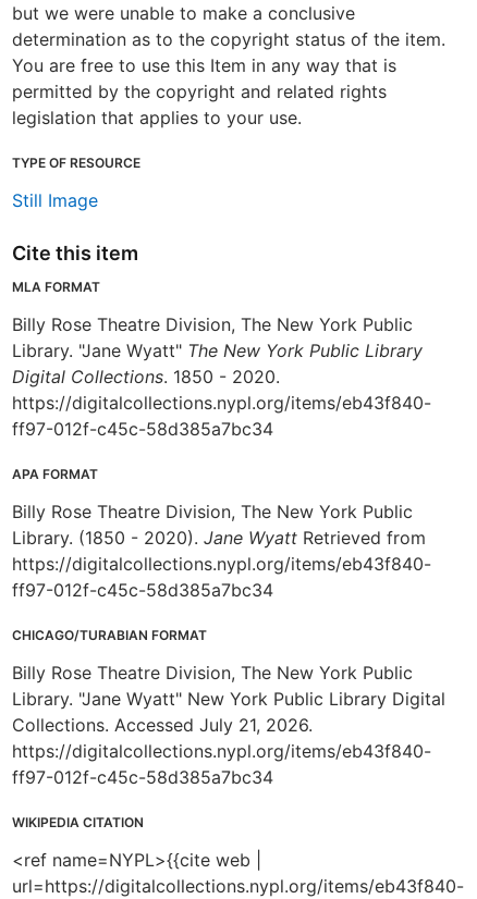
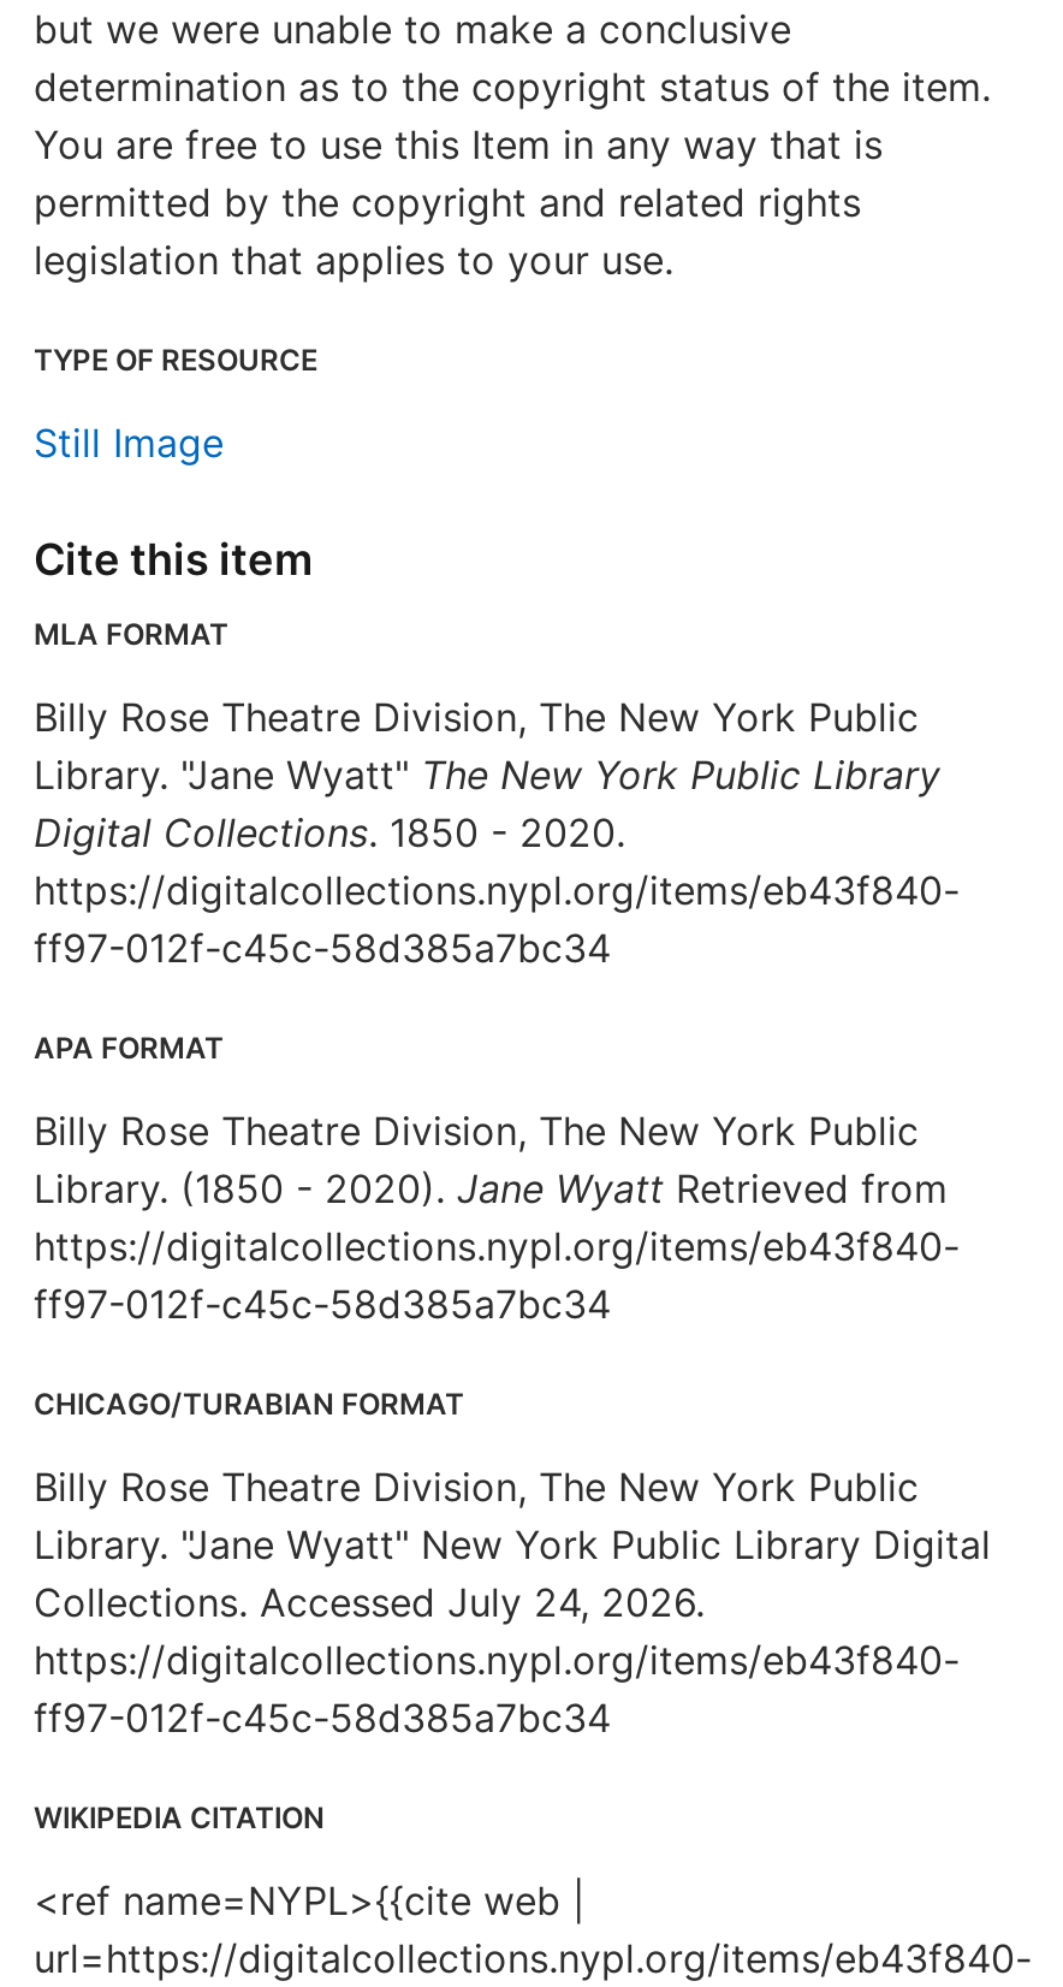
- Collections. Accessed July 21, 2026.
+ Collections. Accessed July 24, 2026.
